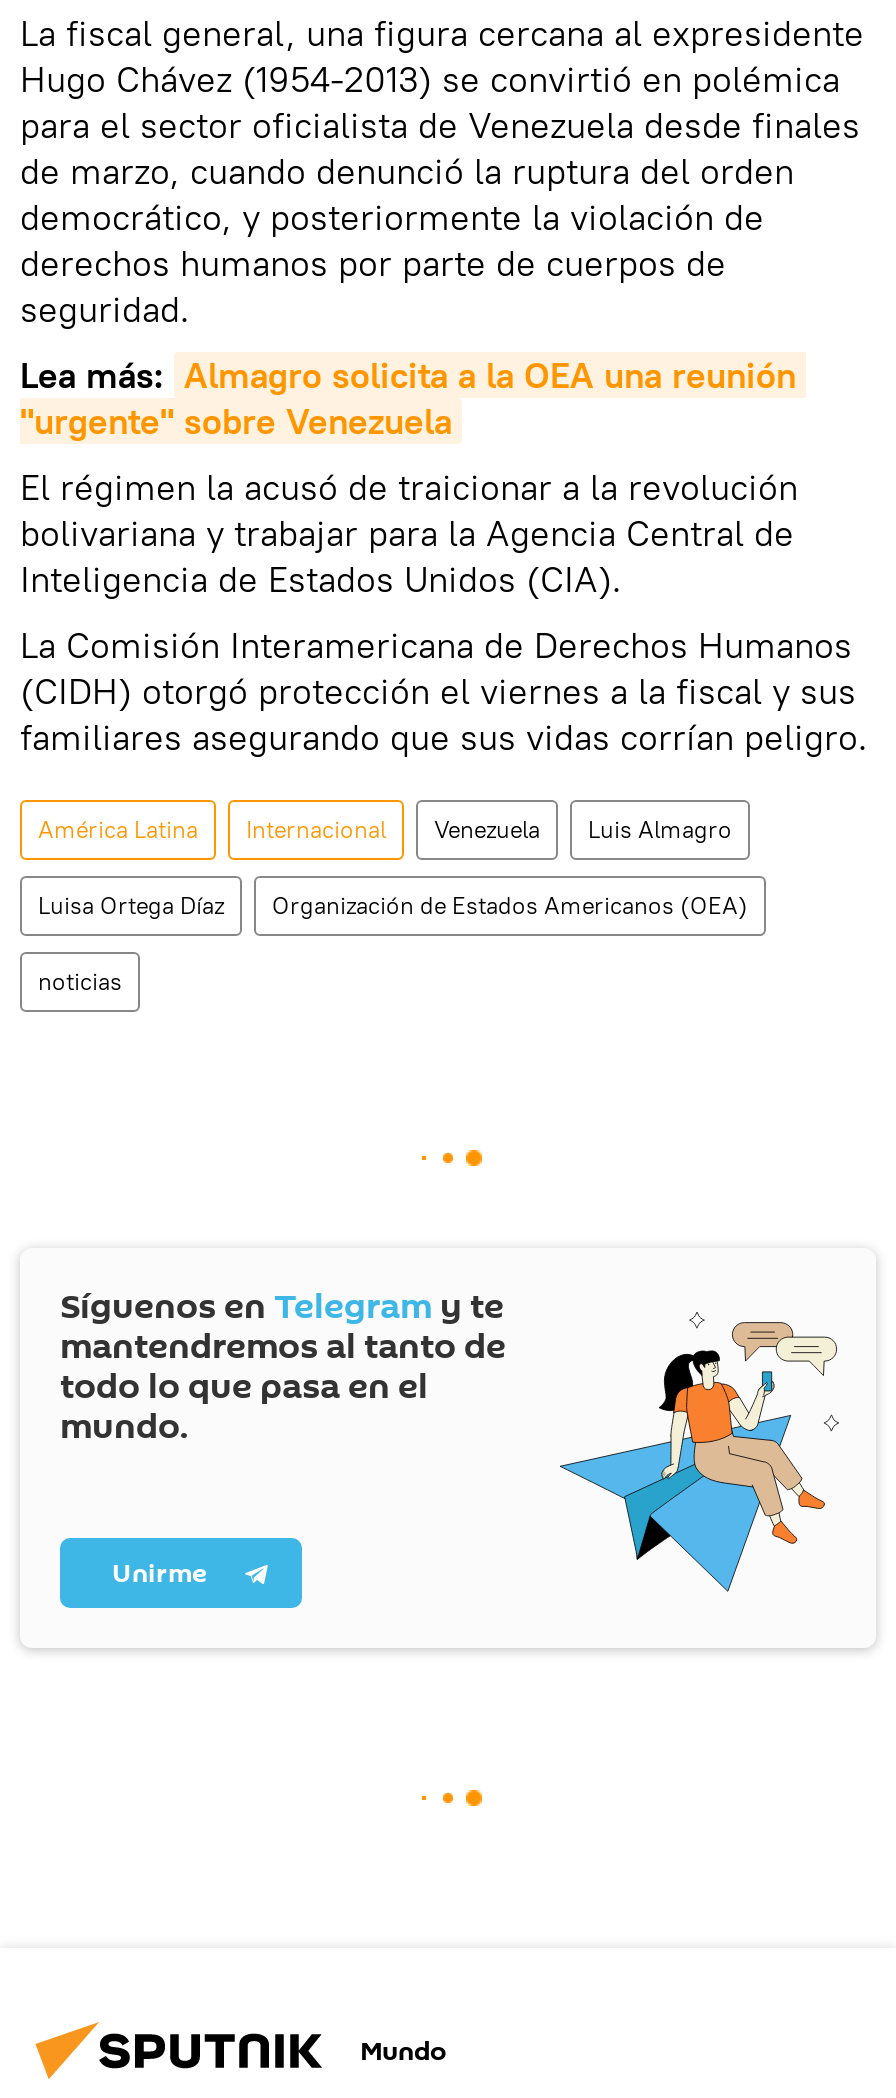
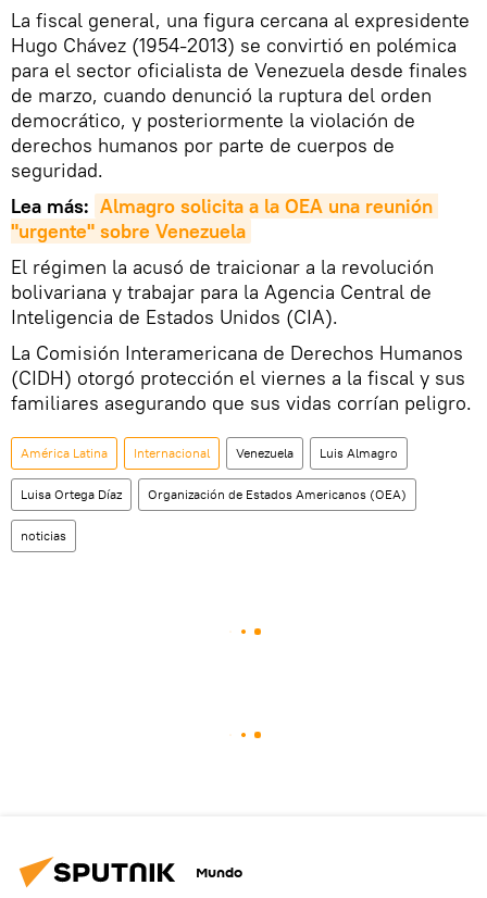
- [image]
- Síguenos en Telegram y te
- mantendremos al tanto de
- todo lo que pasa en el
- mundo.
- Unirme
